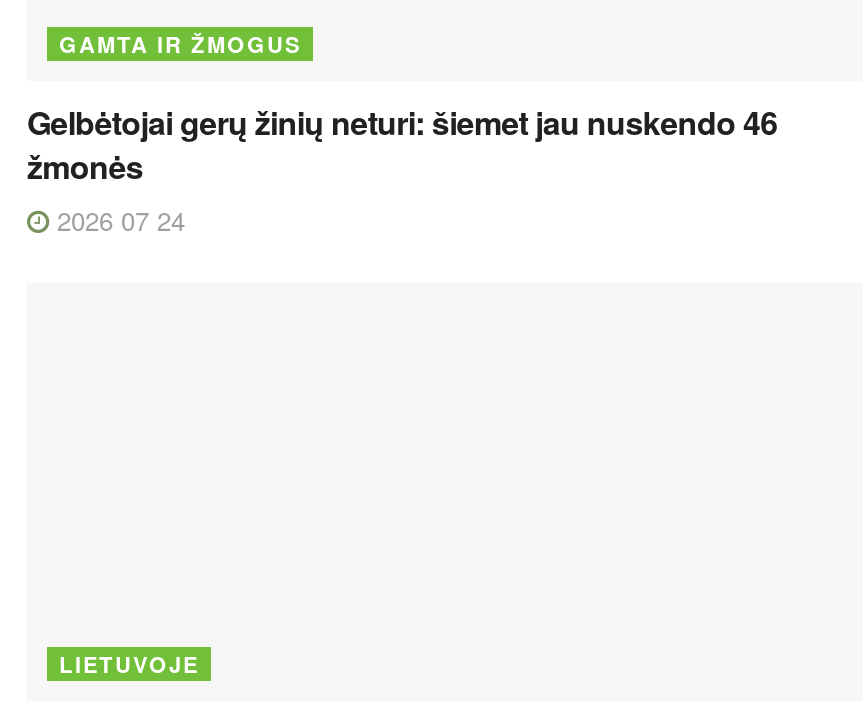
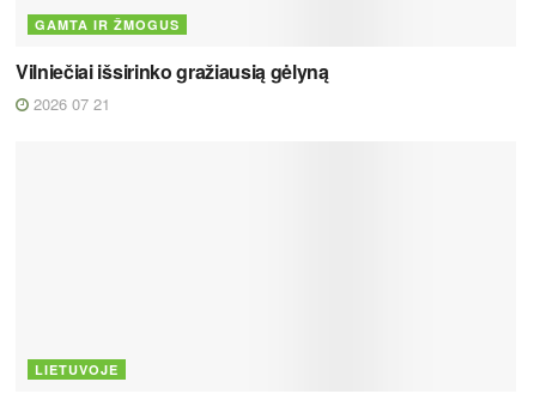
- Gelbėtojai gerų žinių neturi: šiemet jau nuskendo 46
- žmonės
- 2026 07 24
+ Vilniečiai išsirinko gražiausią gėlyną
+ 2026 07 21
